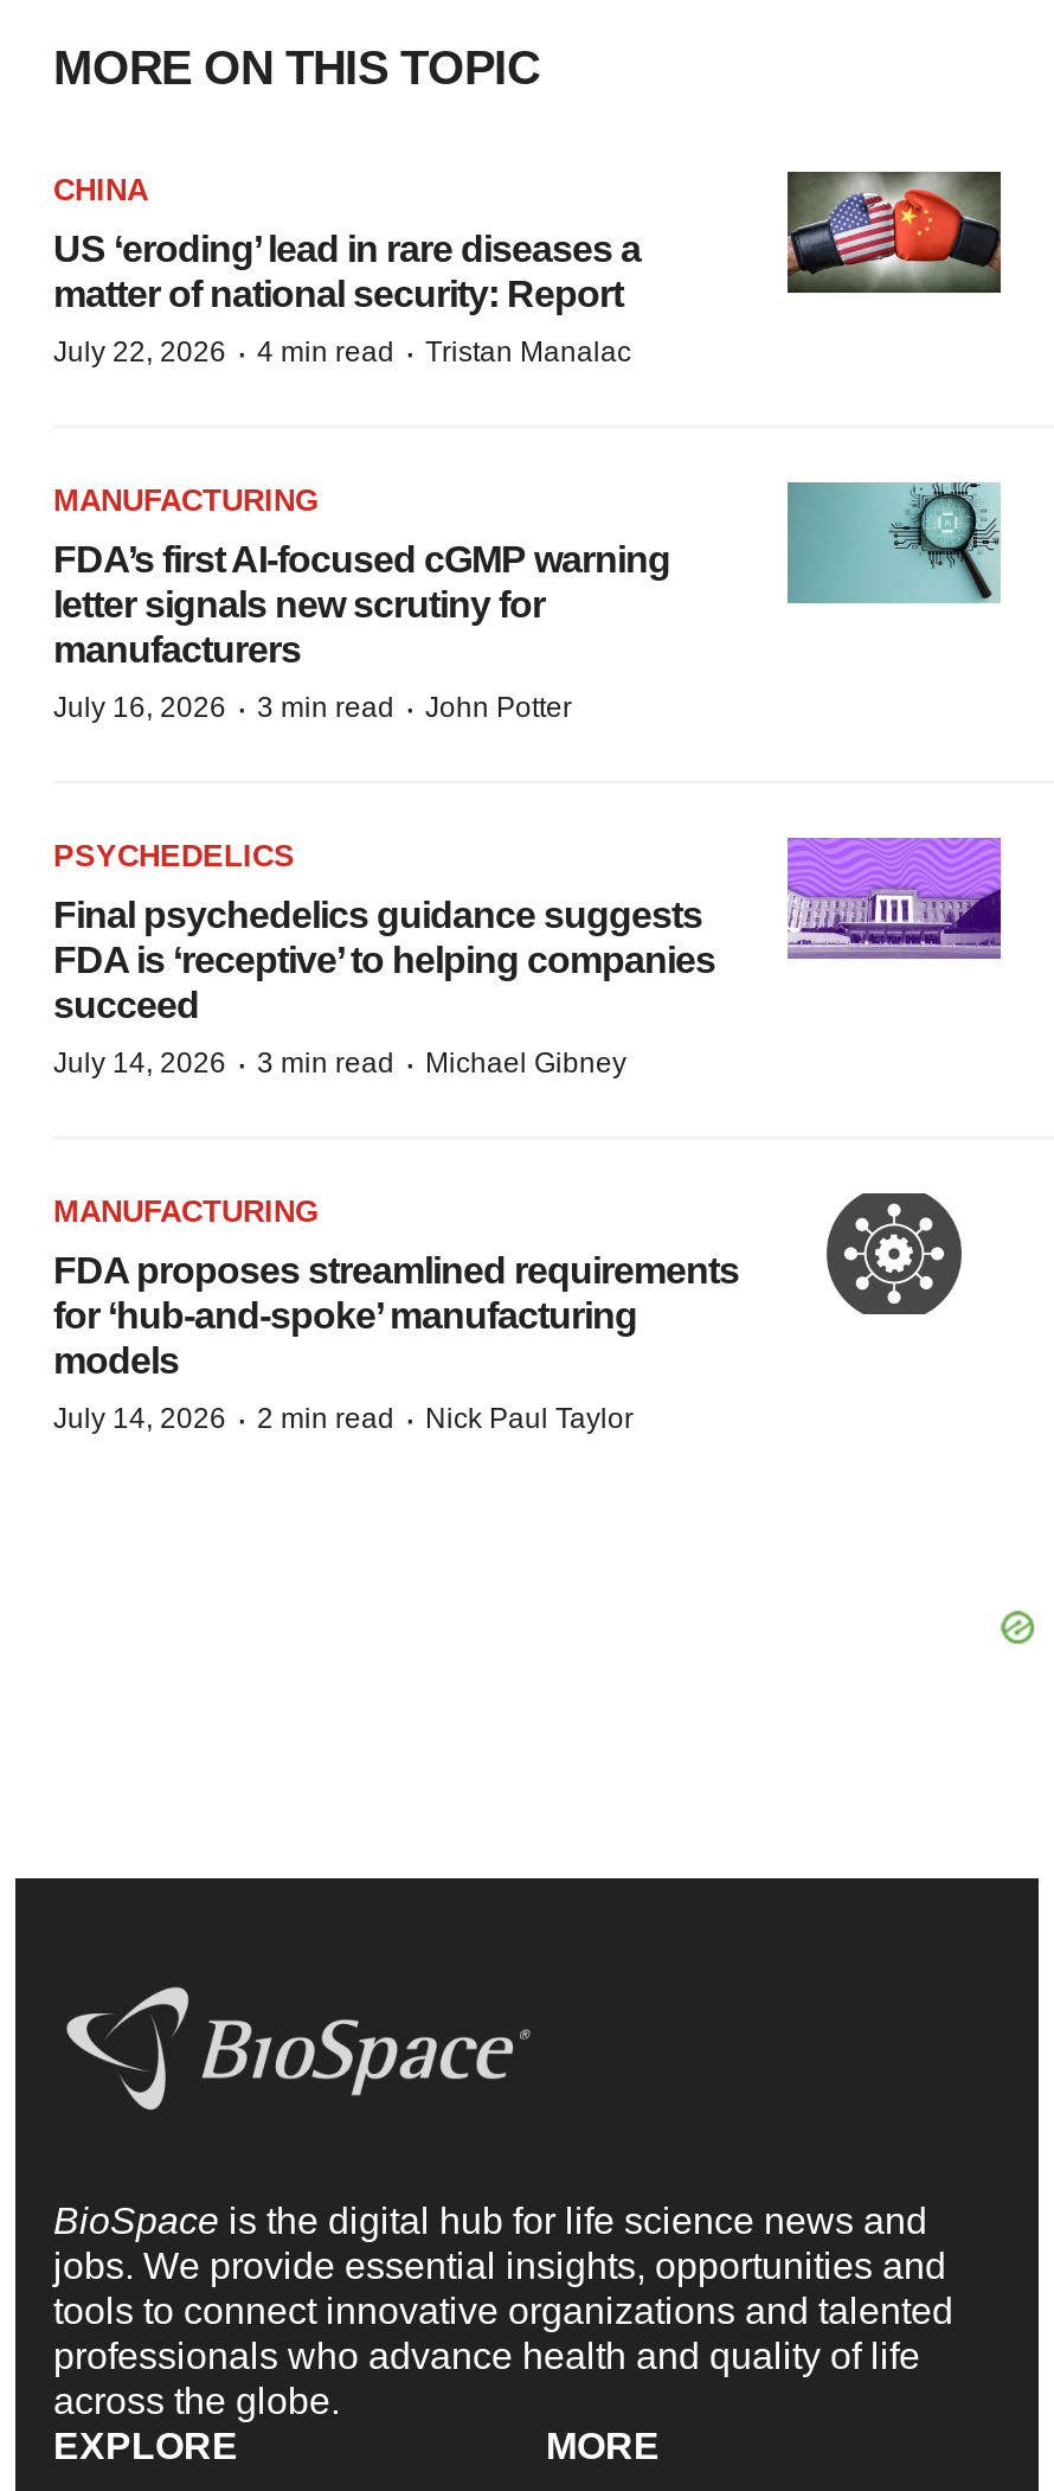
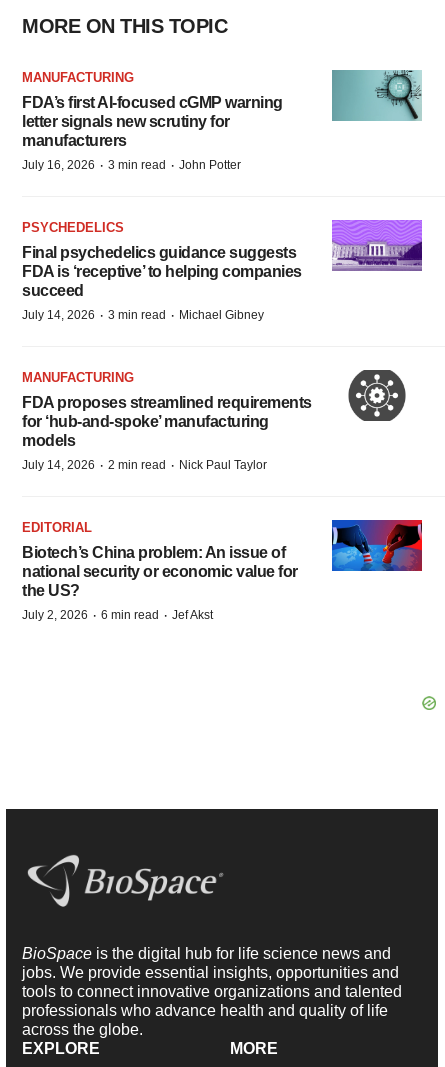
- CHINA
- US ‘eroding’ lead in rare diseases a
- matter of national security: Report
- July 22, 2026 · 4 min read · Tristan Manalac

- [image]

moved up: [image] | MANUFACTURING | FDA’s first AI-focused cGMP warning | ... | models | July 14, 2026 · 2 min read · Nick Paul Taylor

+ [image]
+ EDITORIAL
+ Biotech’s China problem: An issue of
+ national security or economic value for
+ the US?
+ July 2, 2026 · 6 min read · Jef Akst
